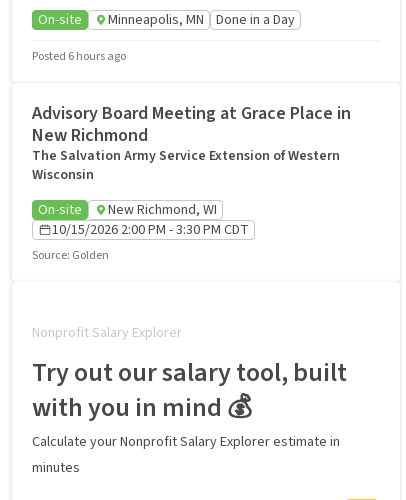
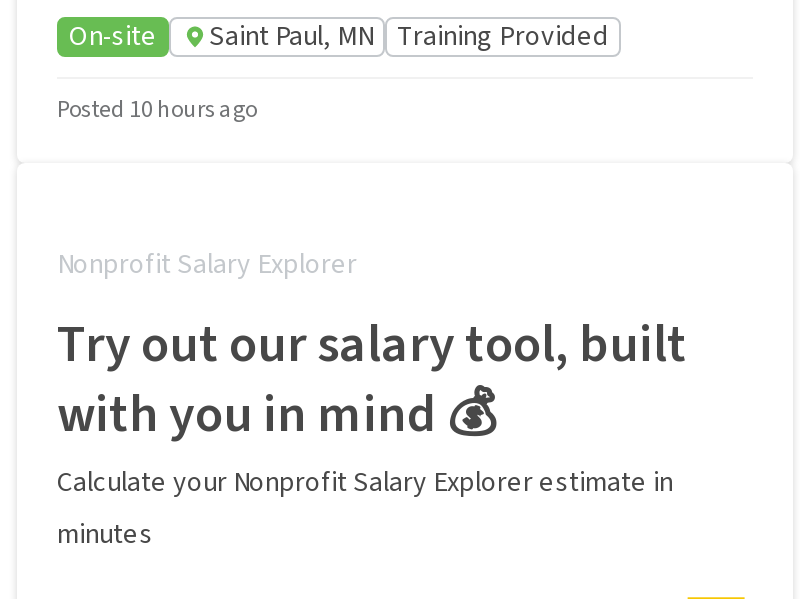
- Minneapolis, MN Done in a Day
- Posted 6 hours ago
- Advisory Board Meeting at Grace Place in
- New Richmond
- The Salvation Army Service Extension of Western
- Wisconsin
- On-site
- New Richmond, WI
- 10/15/2026 2:00 PM - 3:30 PM CDT
- Source: Golden
+ Saint Paul, MN Training Provided
+ Posted 10 hours ago
